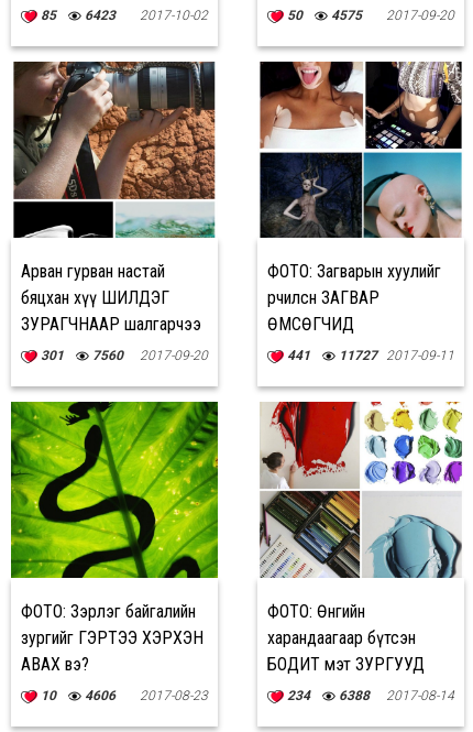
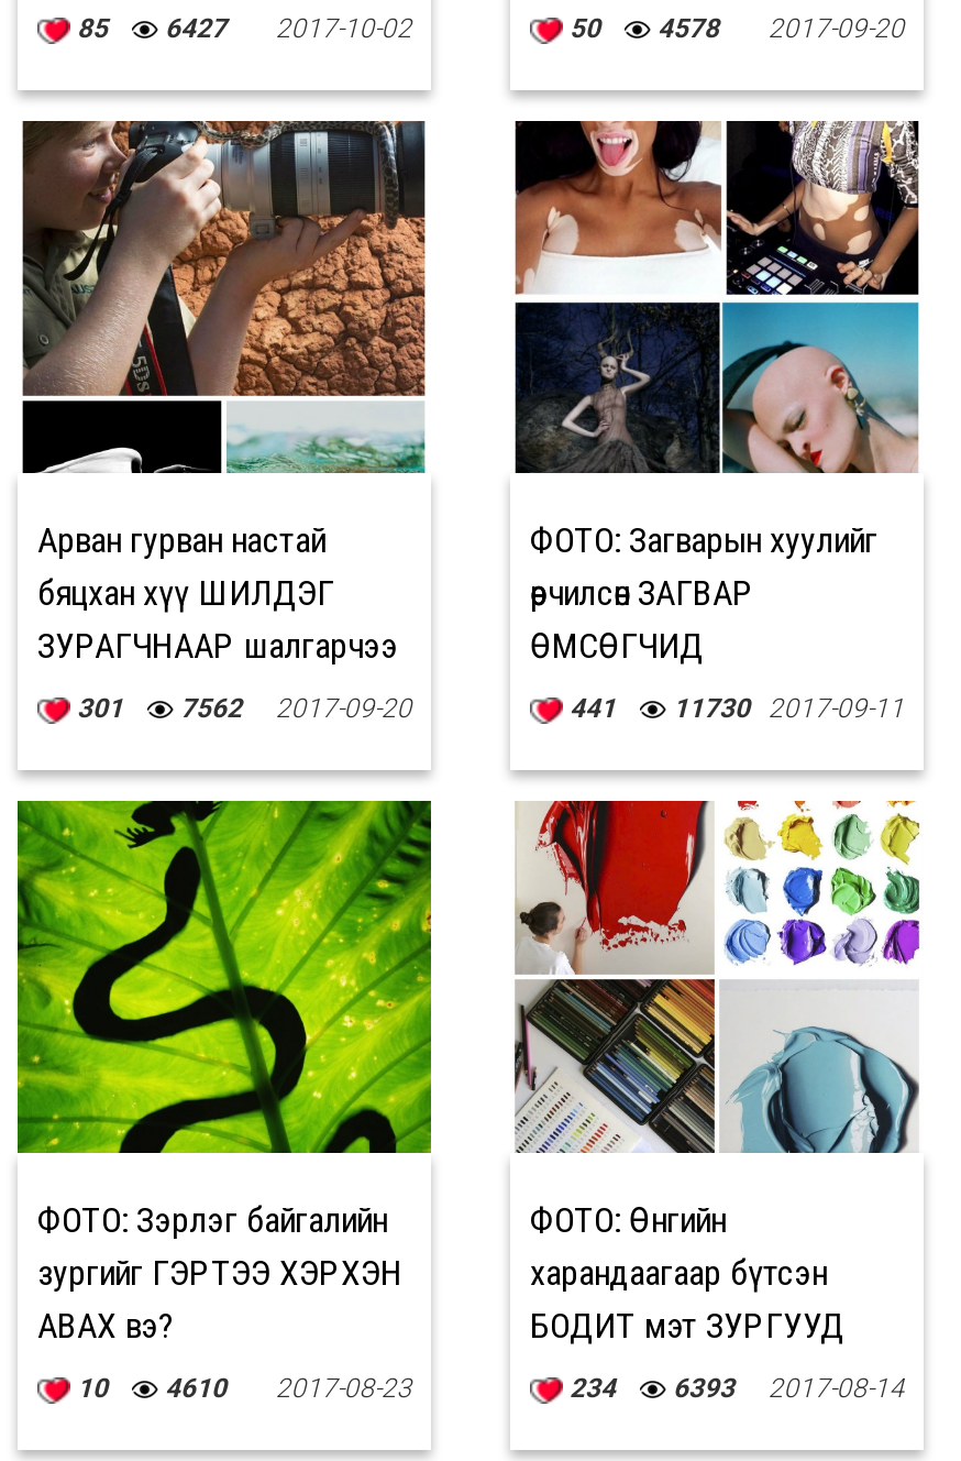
- 85 6423 2017-10-02
+ 85 6427 2017-10-02

- 50 4575 2017-09-20
+ 50 4578 2017-09-20

- 301 7560 2017-09-20
+ 301 7562 2017-09-20

- 441 11727 2017-09-11
+ 441 11730 2017-09-11

- 10 4606 2017-08-23
+ 10 4610 2017-08-23

- 234 6388 2017-08-14
+ 234 6393 2017-08-14
